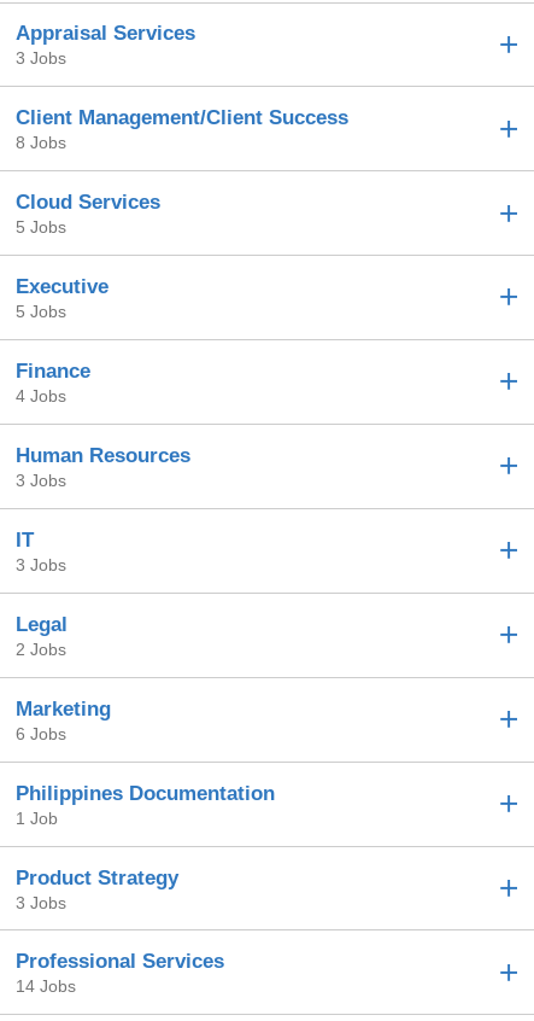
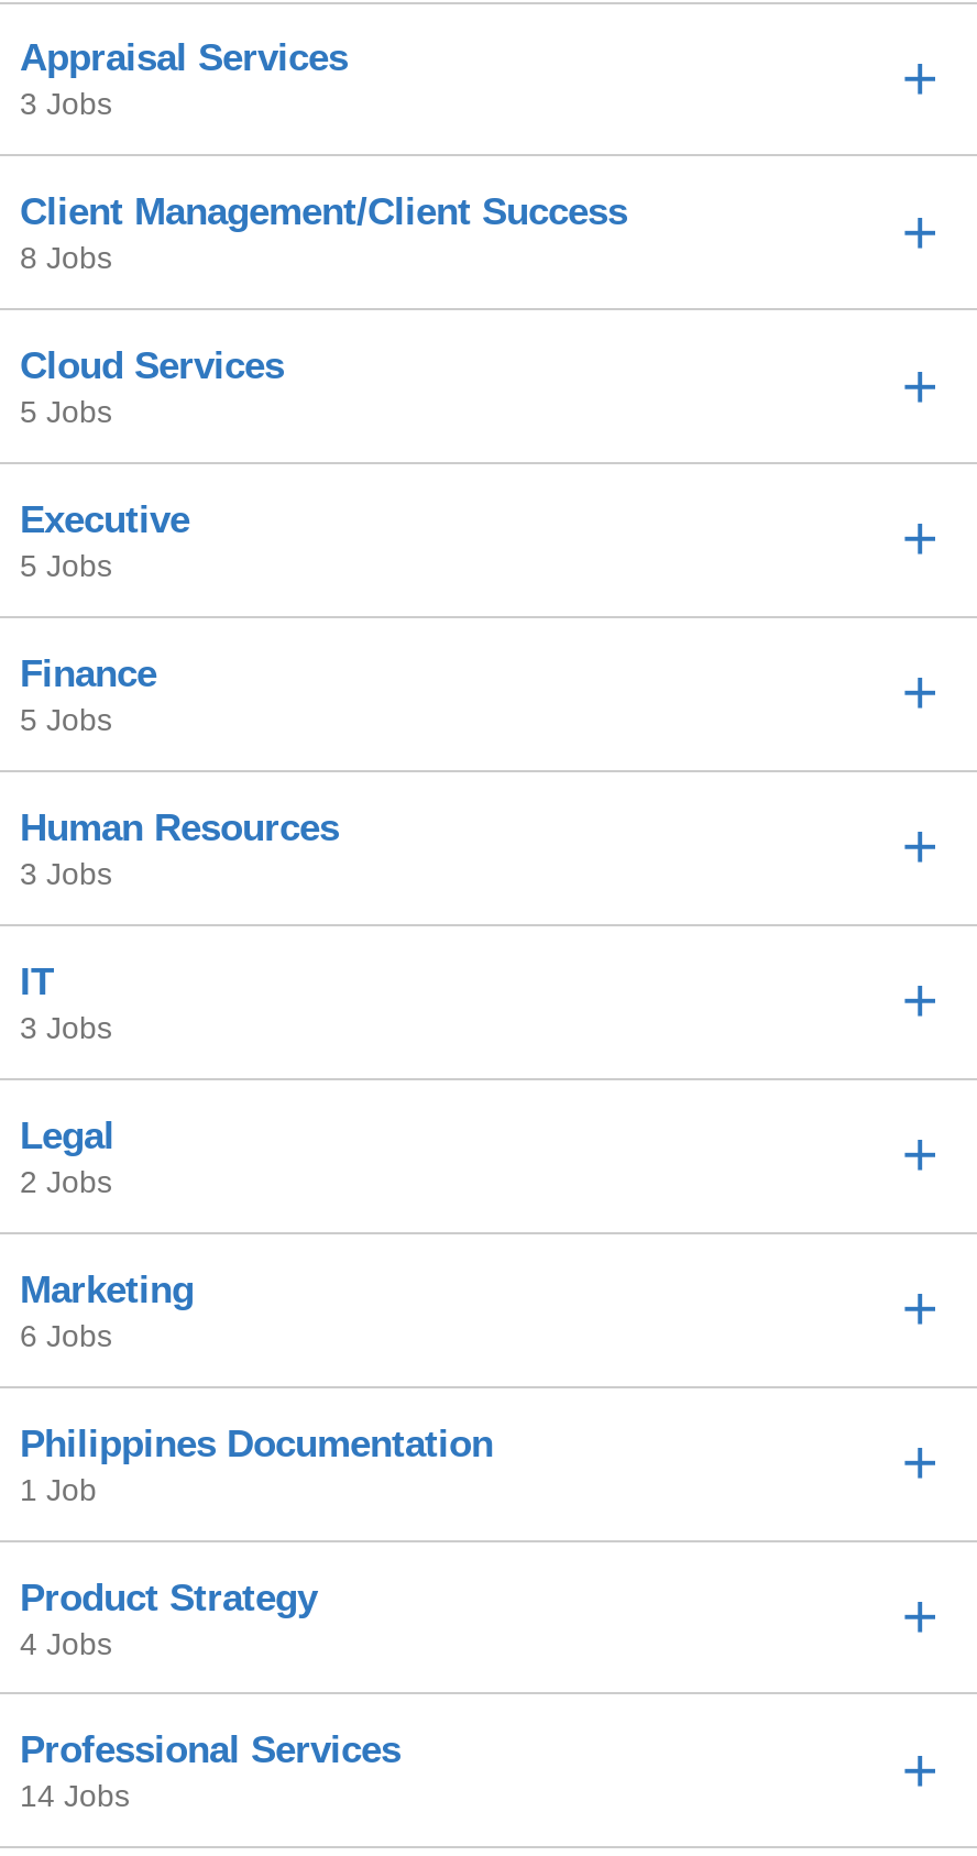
- 4 Jobs
+ 5 Jobs

- 3 Jobs
+ 4 Jobs
